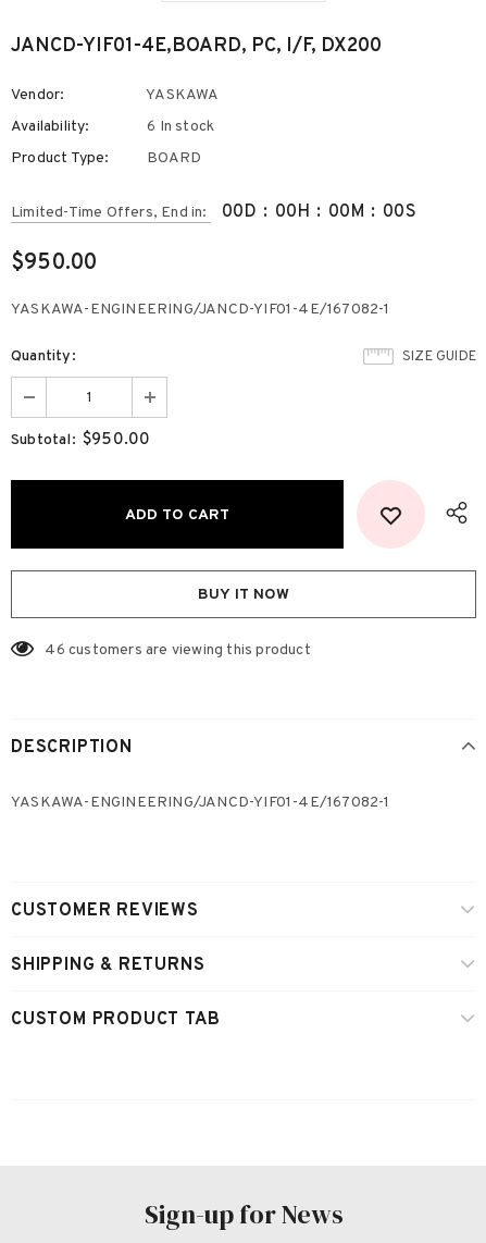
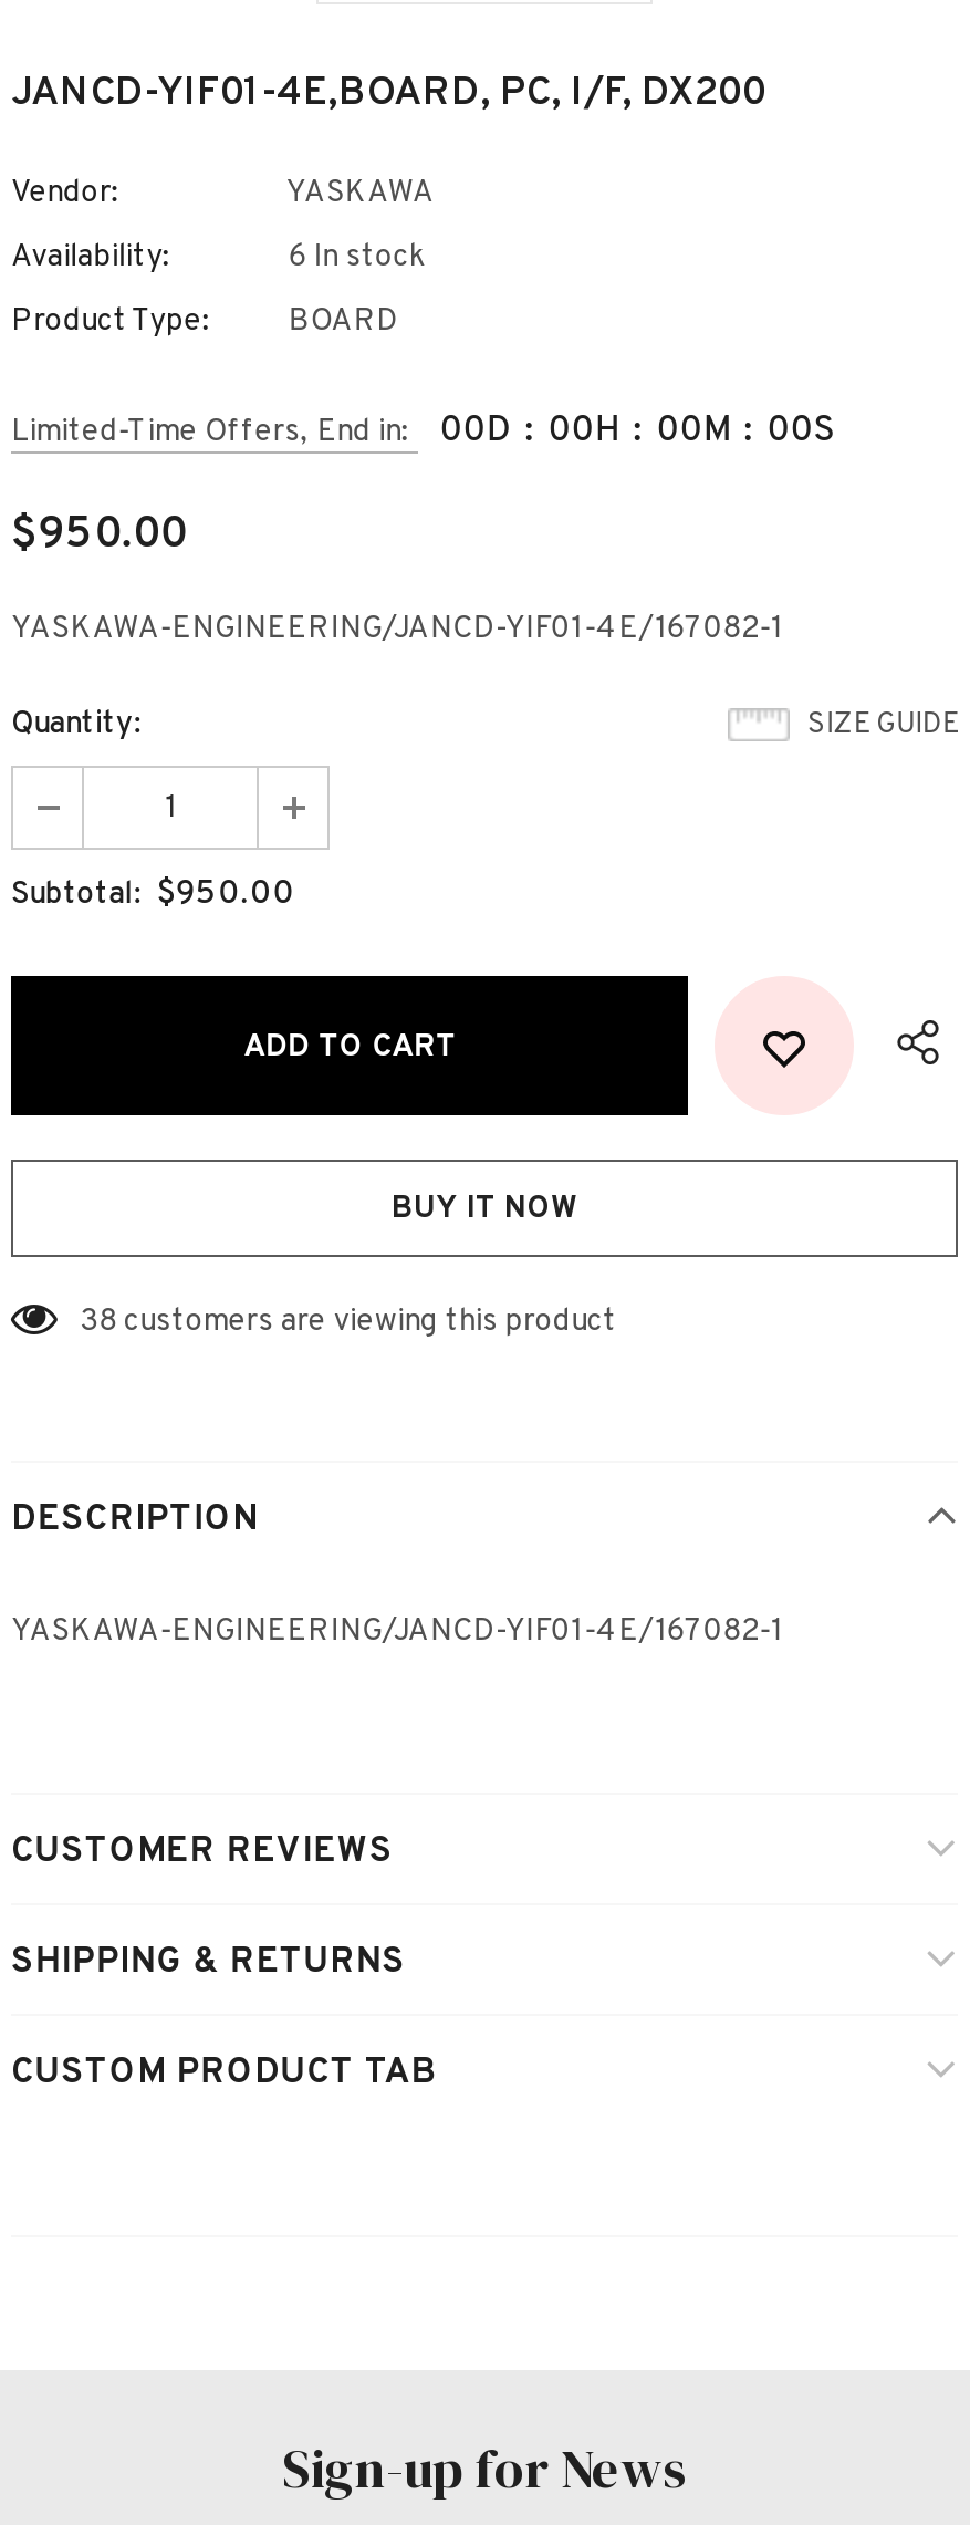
- 46 customers are viewing this product
+ 38 customers are viewing this product
